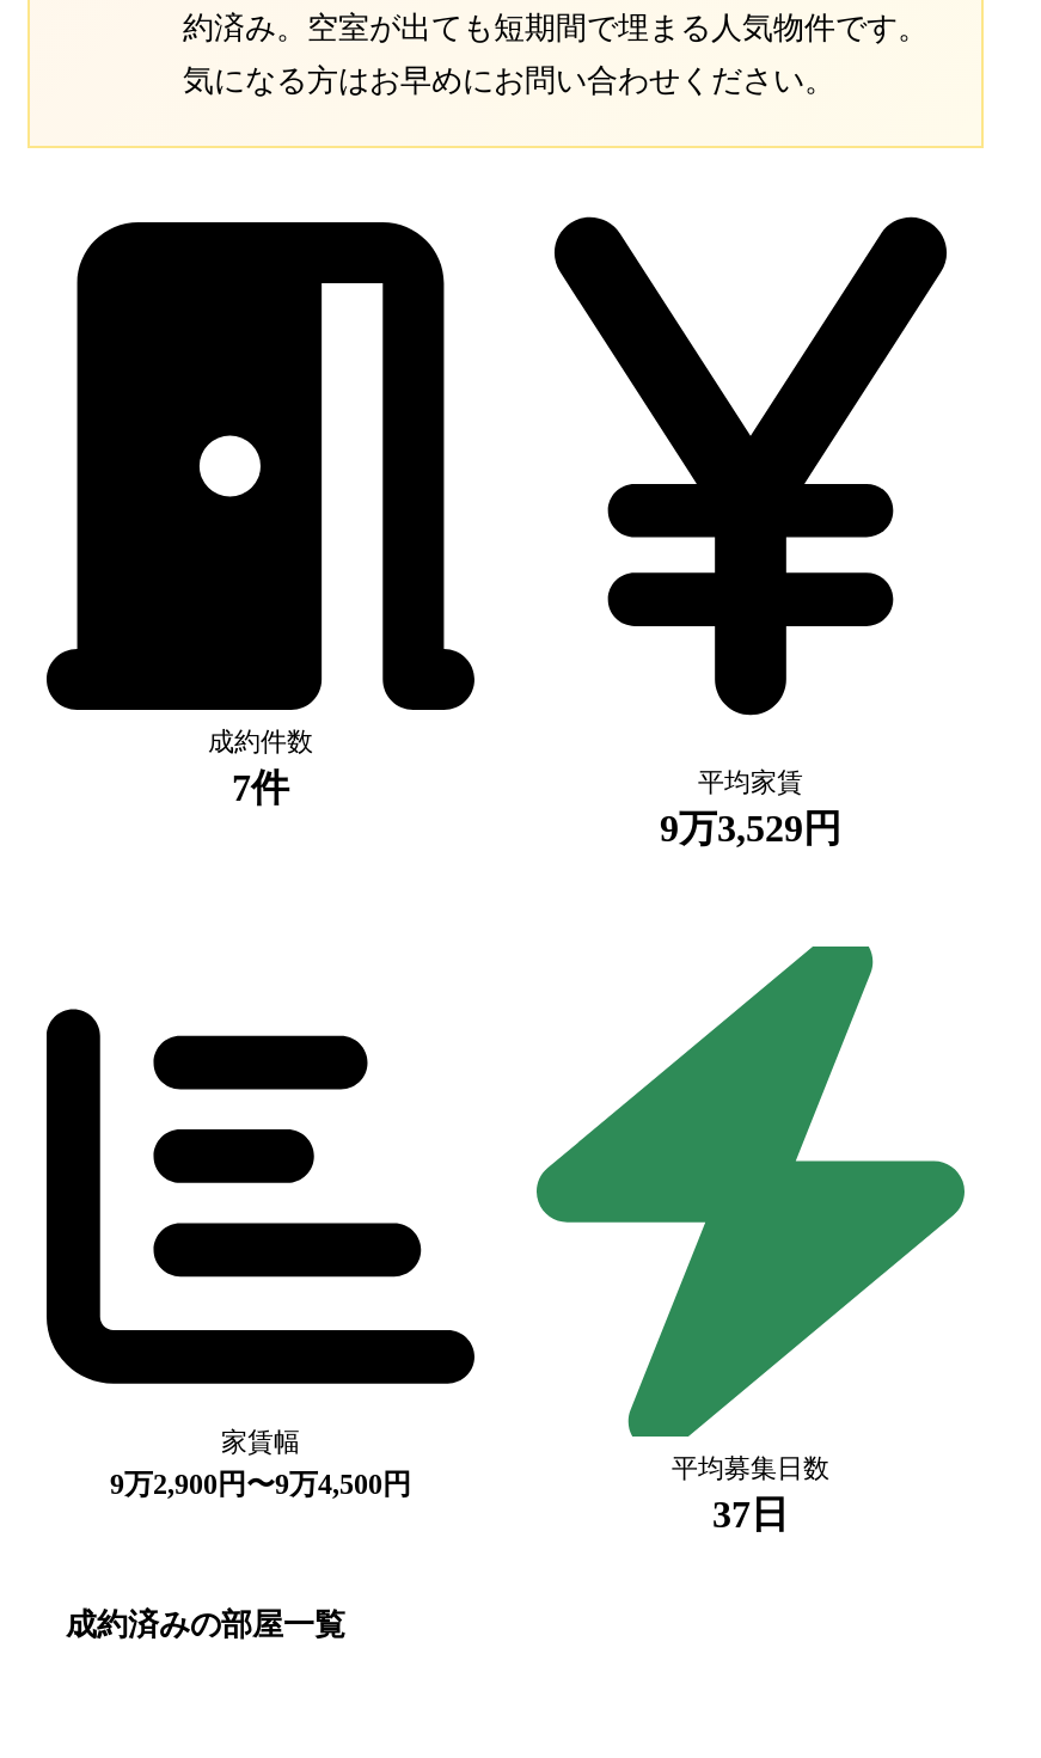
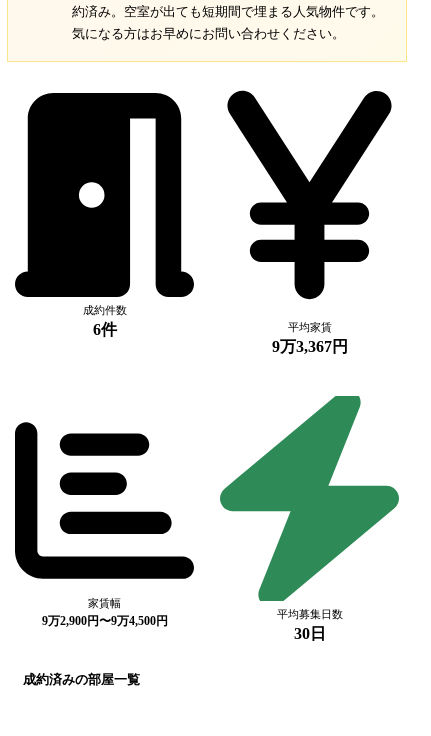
- 7件
+ 6件

- 9万3,529円
+ 9万3,367円

- 37日
+ 30日
